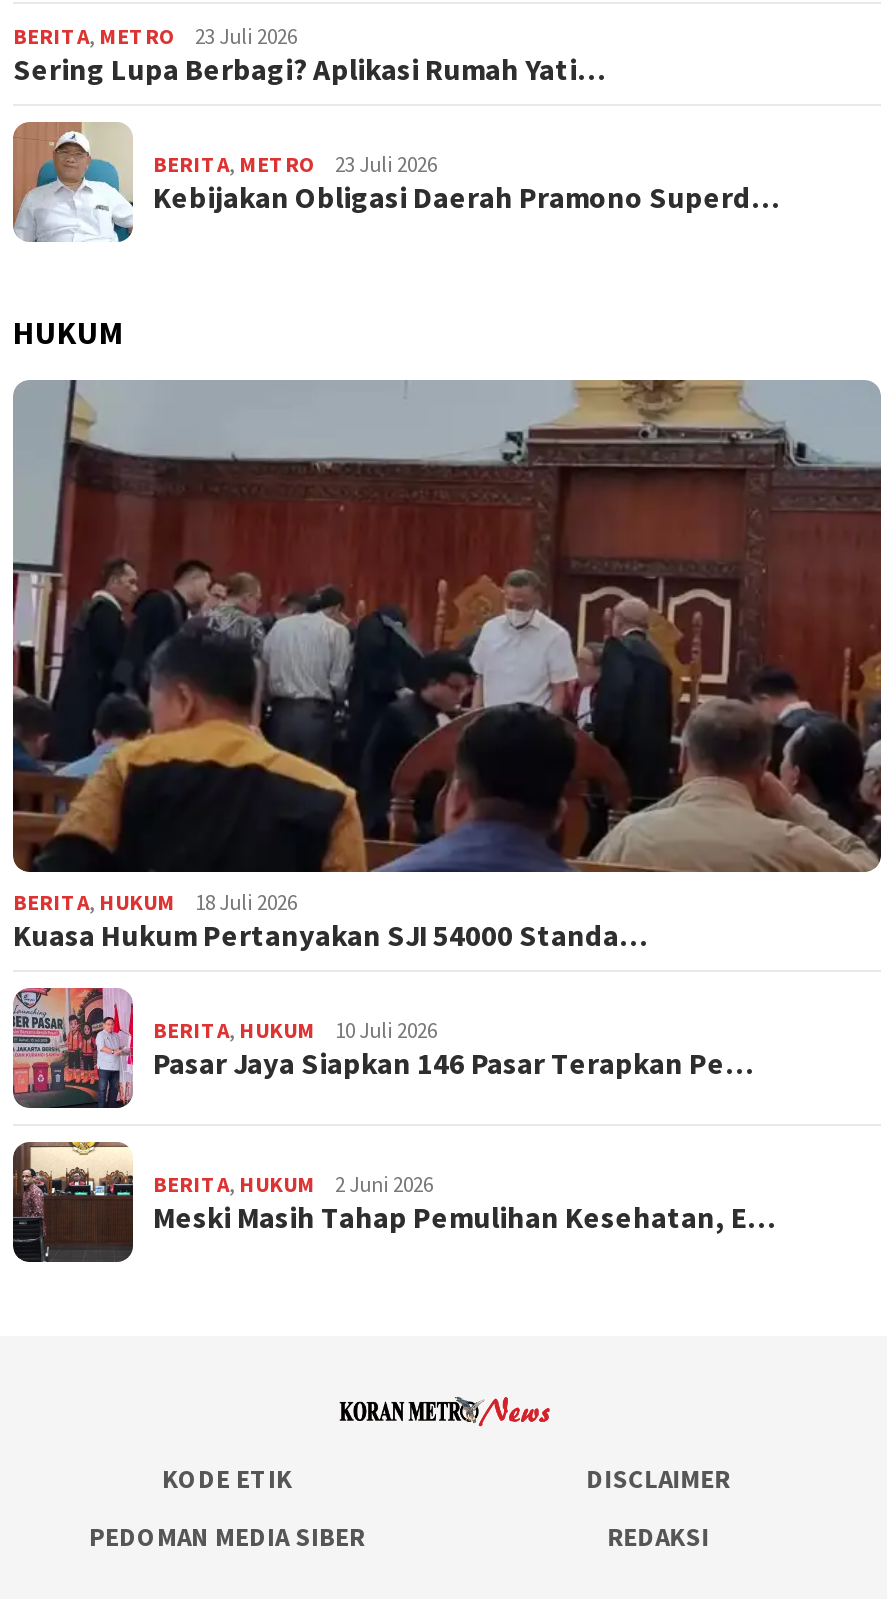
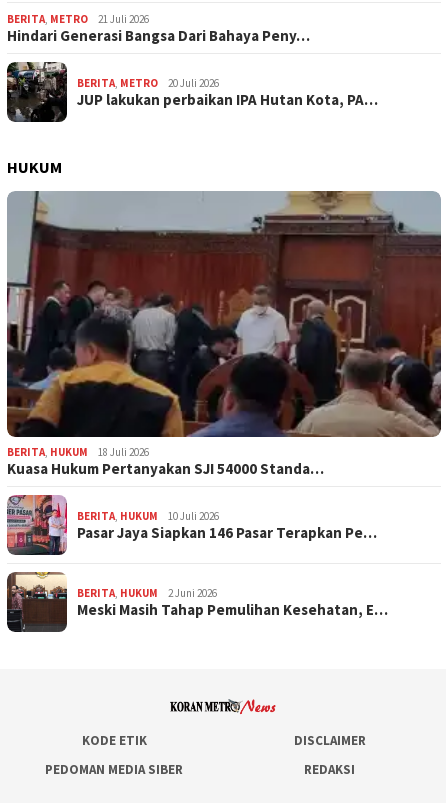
- 23 Juli 2026
- Sering Lupa Berbagi? Aplikasi Rumah Yati…
+ 21 Juli 2026
+ Hindari Generasi Bangsa Dari Bahaya Peny…

- [image]
- 23 Juli 2026
- Kebijakan Obligasi Daerah Pramono Superd…
+ [image]
+ 20 Juli 2026
+ JUP lakukan perbaikan IPA Hutan Kota, PA…
